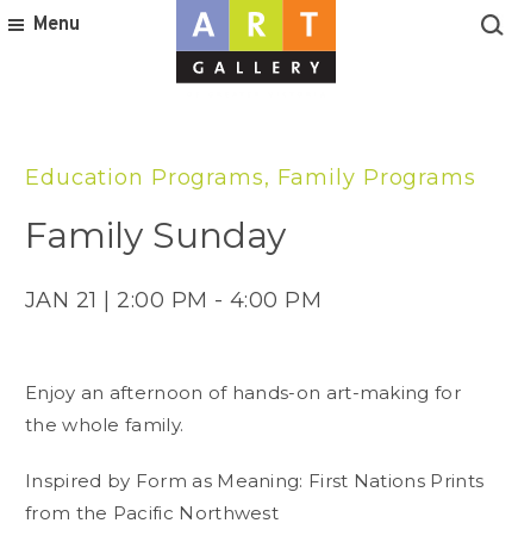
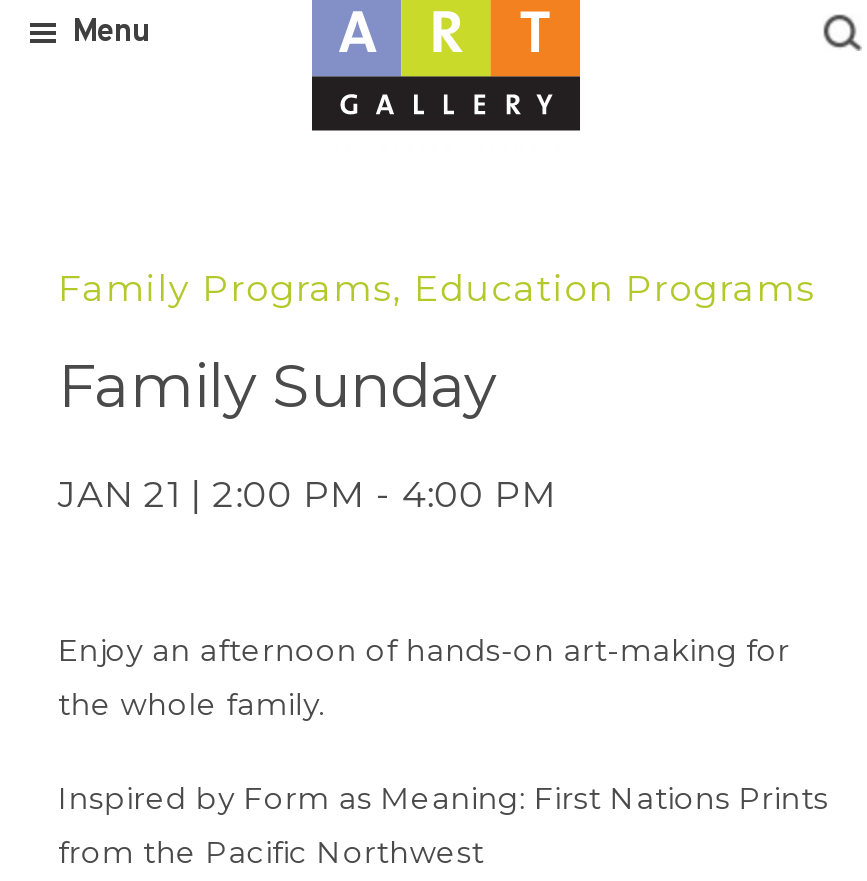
- Education Programs, Family Programs
+ Family Programs, Education Programs
